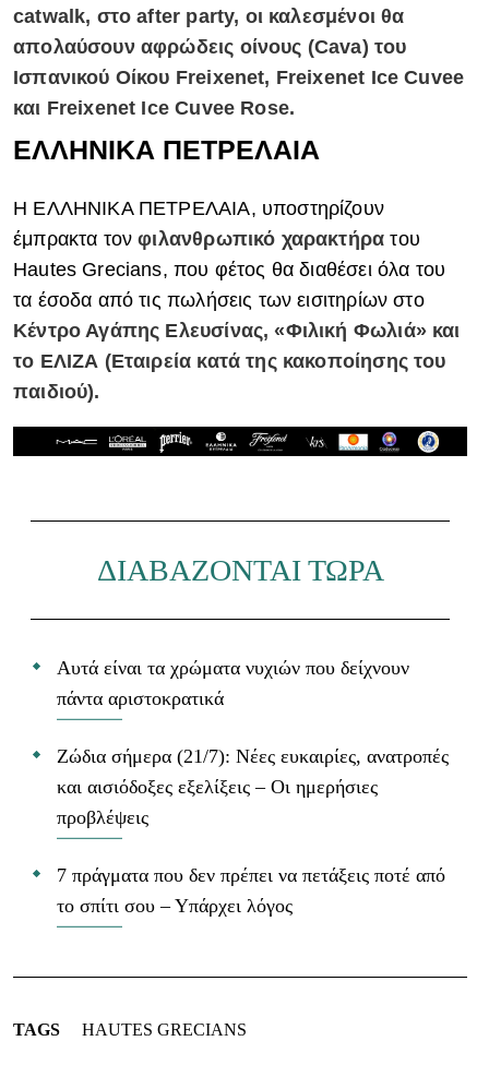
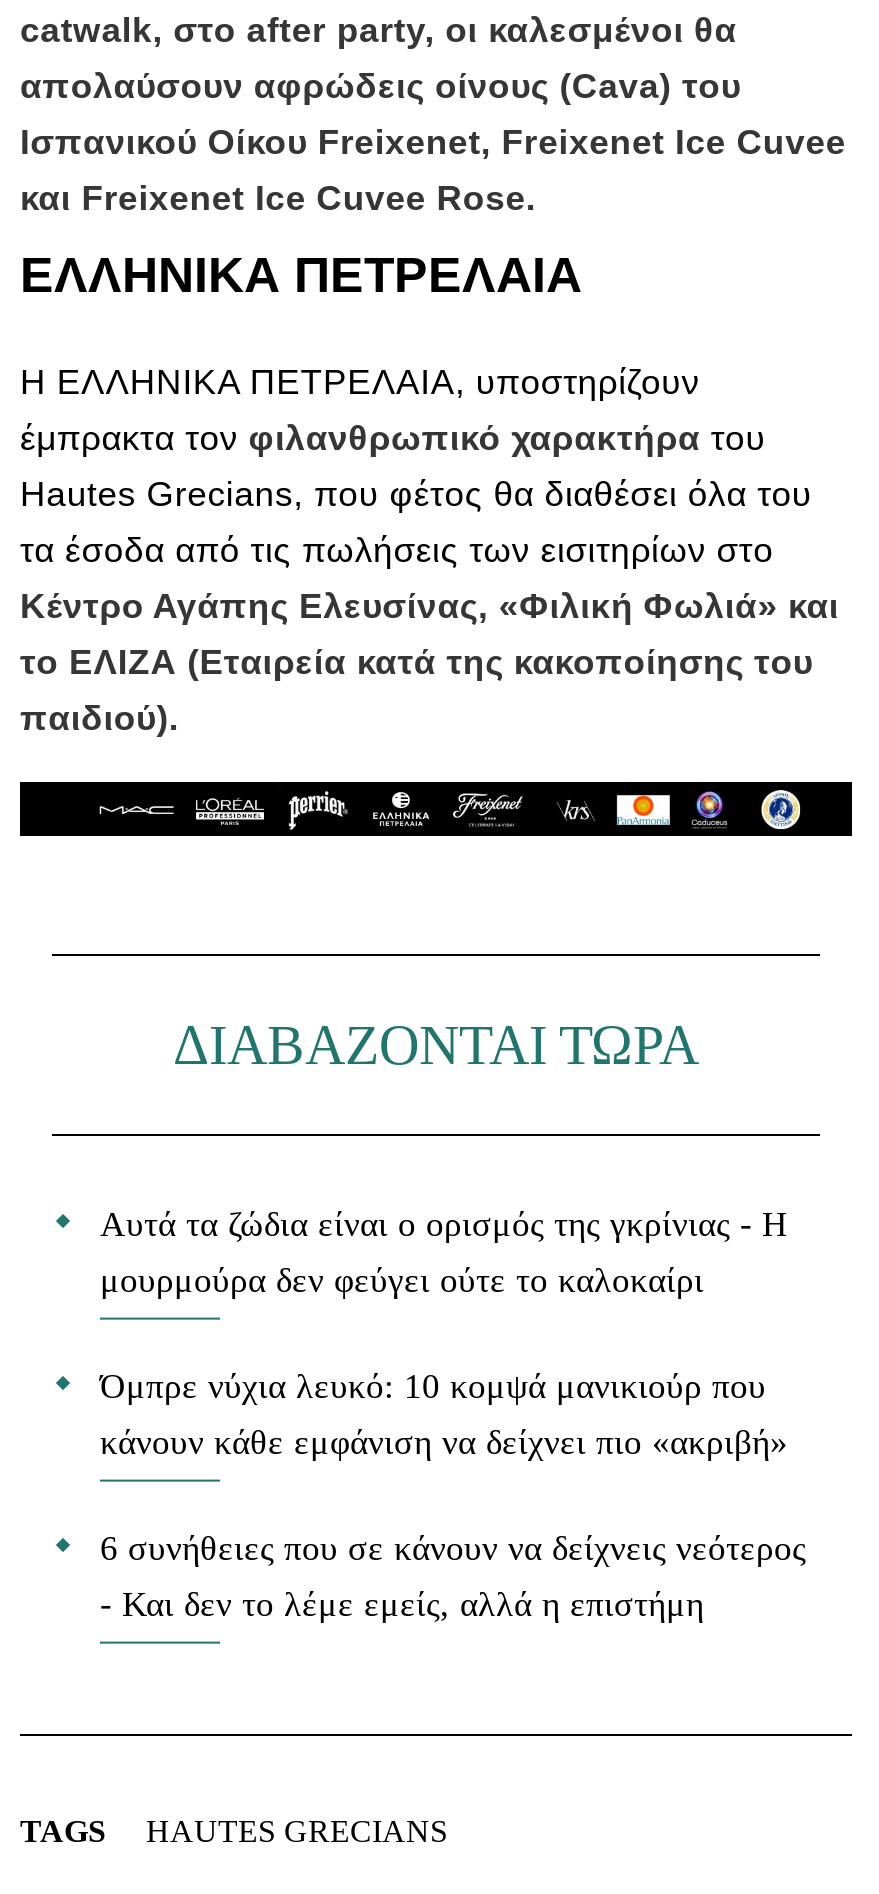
- Αυτά είναι τα χρώματα νυχιών που δείχνουν
- πάντα αριστοκρατικά
+ Αυτά τα ζώδια είναι ο ορισμός της γκρίνιας - Η
+ μουρμούρα δεν φεύγει ούτε το καλοκαίρι

- Ζώδια σήμερα (21/7): Νέες ευκαιρίες, ανατροπές
- και αισιόδοξες εξελίξεις – Οι ημερήσιες
- προβλέψεις
+ Όμπρε νύχια λευκό: 10 κομψά μανικιούρ που
+ κάνουν κάθε εμφάνιση να δείχνει πιο «ακριβή»

- 7 πράγματα που δεν πρέπει να πετάξεις ποτέ από
- το σπίτι σου – Υπάρχει λόγος
+ 6 συνήθειες που σε κάνουν να δείχνεις νεότερος
+ - Και δεν το λέμε εμείς, αλλά η επιστήμη
